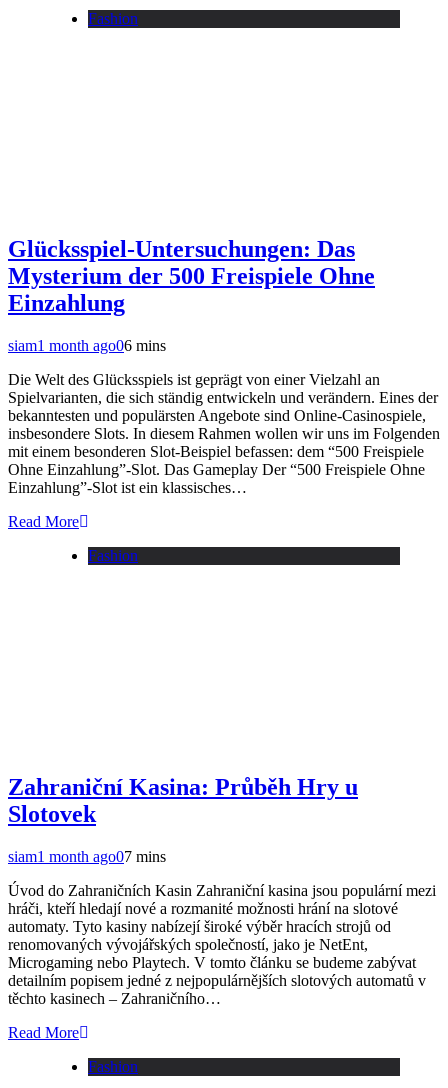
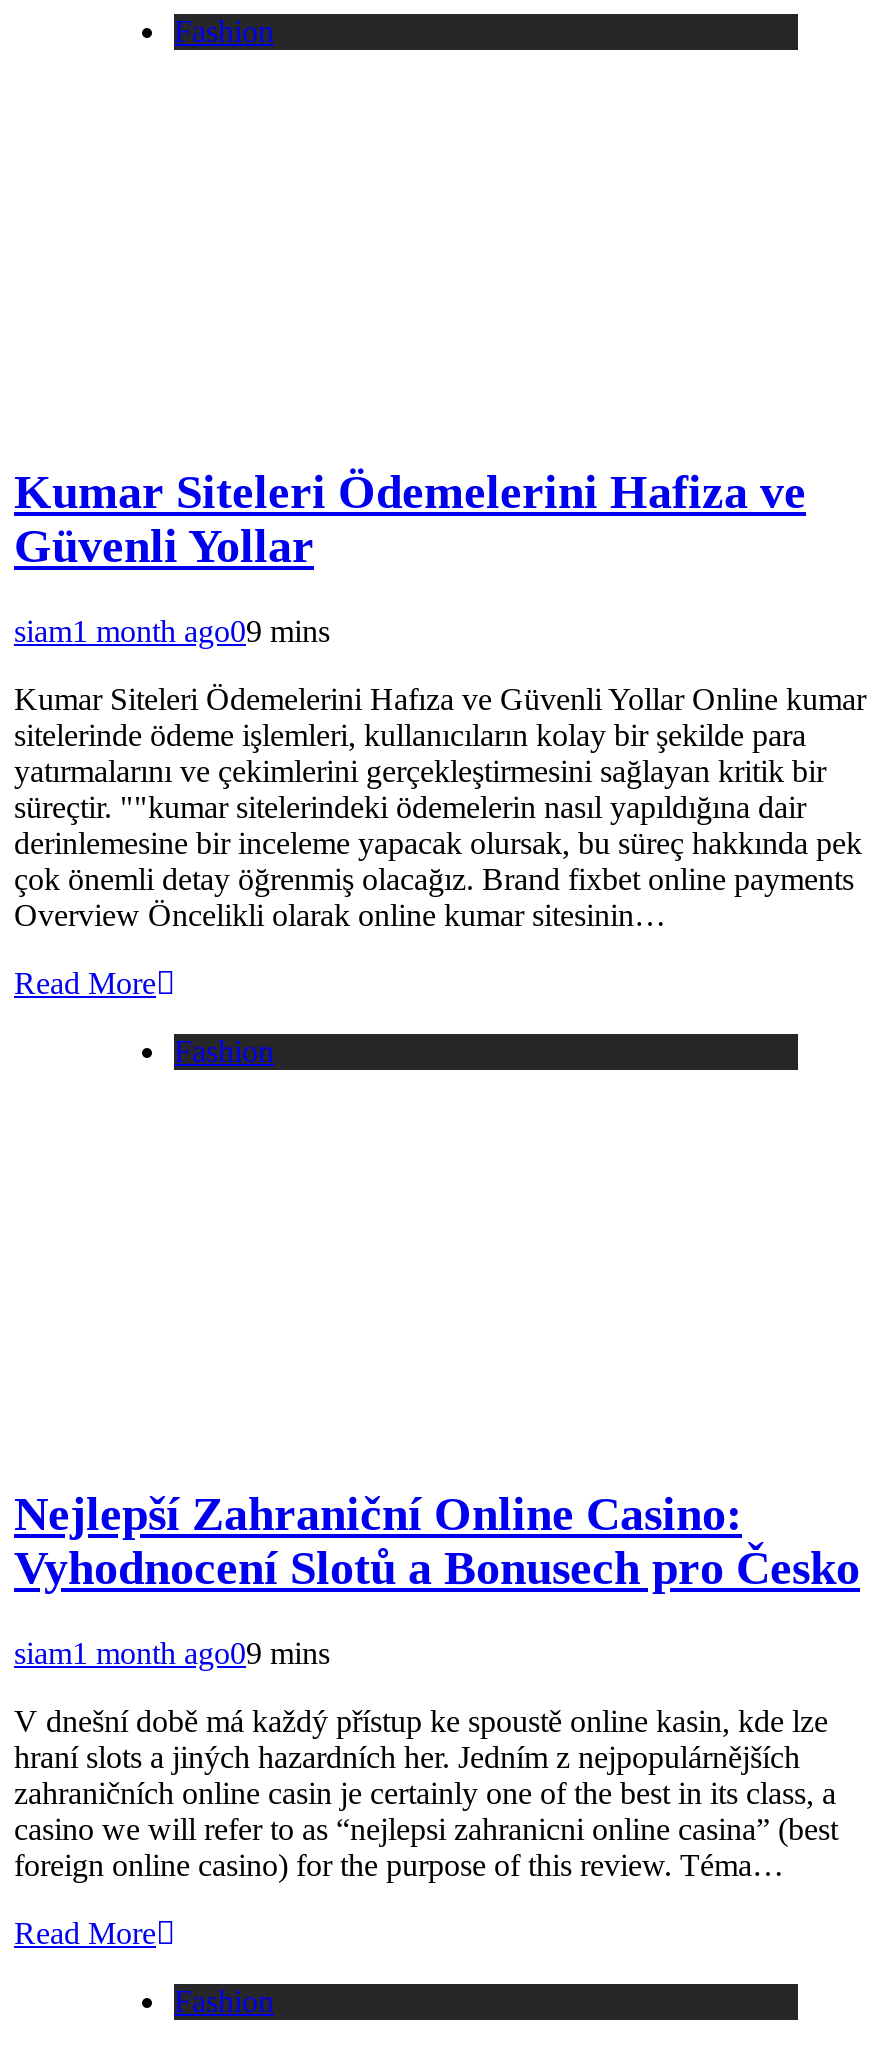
- Glücksspiel-Untersuchungen: Das
- Mysterium der 500 Freispiele Ohne
- Einzahlung
+ Kumar Siteleri Ödemelerini Hafiza ve
+ Güvenli Yollar

- siam1 month ago06 mins
+ siam1 month ago09 mins

- Die Welt des Glücksspiels ist geprägt von einer Vielzahl an
- Spielvarianten, die sich ständig entwickeln und verändern. Eines der
- bekanntesten und populärsten Angebote sind Online-Casinospiele,
- insbesondere Slots. In diesem Rahmen wollen wir uns im Folgenden
- mit einem besonderen Slot-Beispiel befassen: dem “500 Freispiele
- Ohne Einzahlung”-Slot. Das Gameplay Der “500 Freispiele Ohne
- Einzahlung”-Slot ist ein klassisches…
+ Kumar Siteleri Ödemelerini Hafıza ve Güvenli Yollar Online kumar
+ sitelerinde ödeme işlemleri, kullanıcıların kolay bir şekilde para
+ yatırmalarını ve çekimlerini gerçekleştirmesini sağlayan kritik bir
+ süreçtir. ""kumar sitelerindeki ödemelerin nasıl yapıldığına dair
+ derinlemesine bir inceleme yapacak olursak, bu süreç hakkında pek
+ çok önemli detay öğrenmiş olacağız. Brand fixbet online payments
+ Overview Öncelikli olarak online kumar sitesinin…

- Zahraniční Kasina: Průběh Hry u
- Slotovek
+ Nejlepší Zahraniční Online Casino:
+ Vyhodnocení Slotů a Bonusech pro Česko

- siam1 month ago07 mins
+ siam1 month ago09 mins

- Úvod do Zahraničních Kasin Zahraniční kasina jsou populární mezi
- hráči, kteří hledají nové a rozmanité možnosti hrání na slotové
- automaty. Tyto kasiny nabízejí široké výběr hracích strojů od
- renomovaných vývojářských společností, jako je NetEnt,
- Microgaming nebo Playtech. V tomto článku se budeme zabývat
- detailním popisem jedné z nejpopulárnějších slotových automatů v
- těchto kasinech – Zahraničního…
+ V dnešní době má každý přístup ke spoustě online kasin, kde lze
+ hraní slots a jiných hazardních her. Jedním z nejpopulárnějších
+ zahraničních online casin je certainly one of the best in its class, a
+ casino we will refer to as “nejlepsi zahranicni online casina” (best
+ foreign online casino) for the purpose of this review. Téma…
